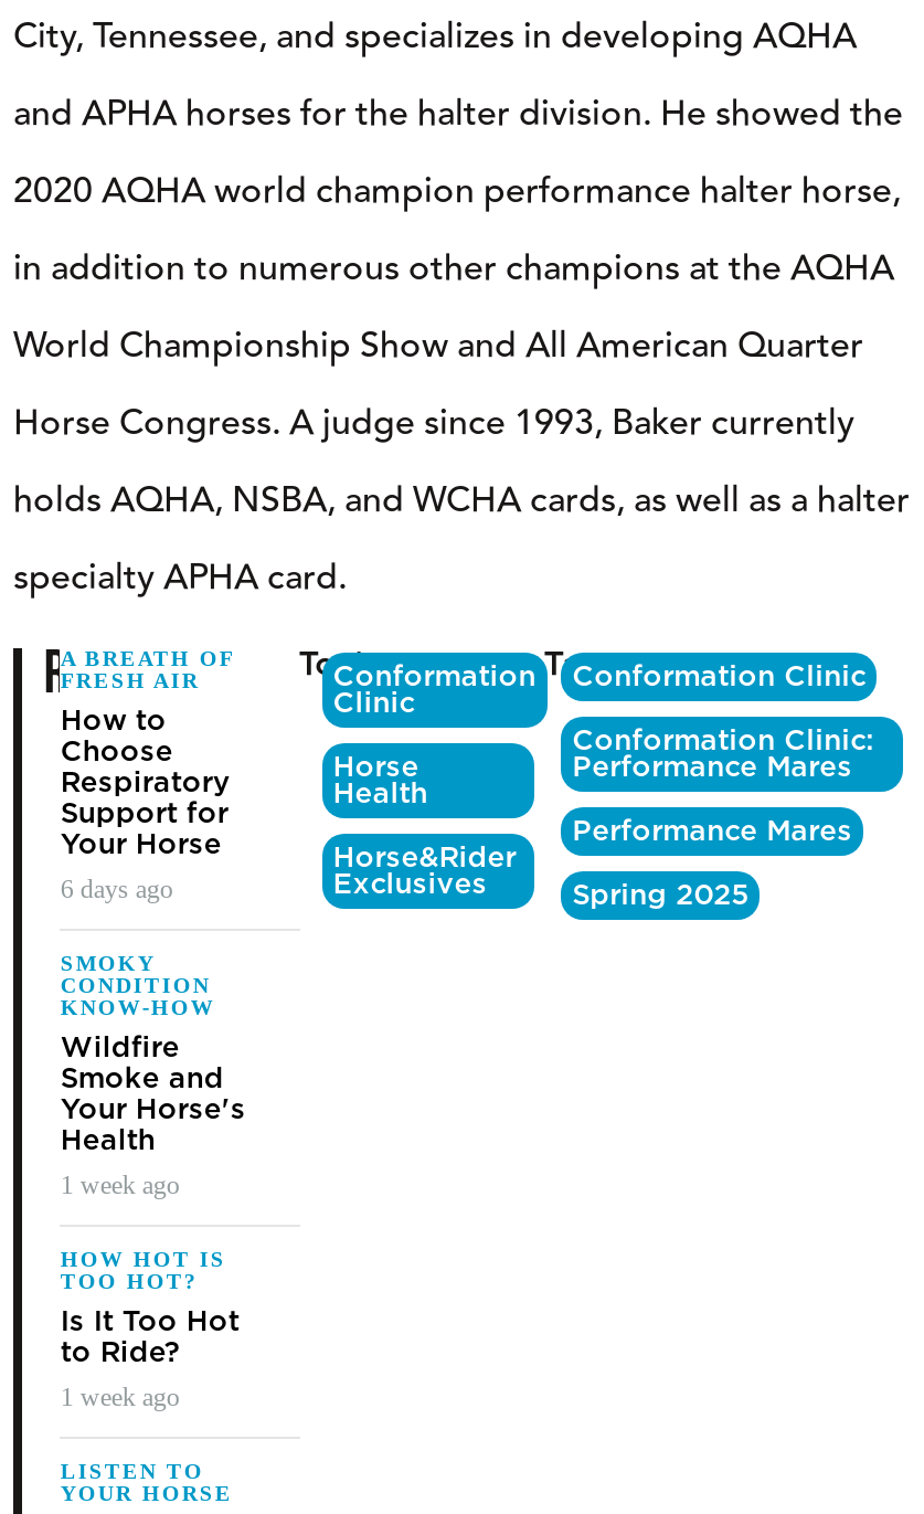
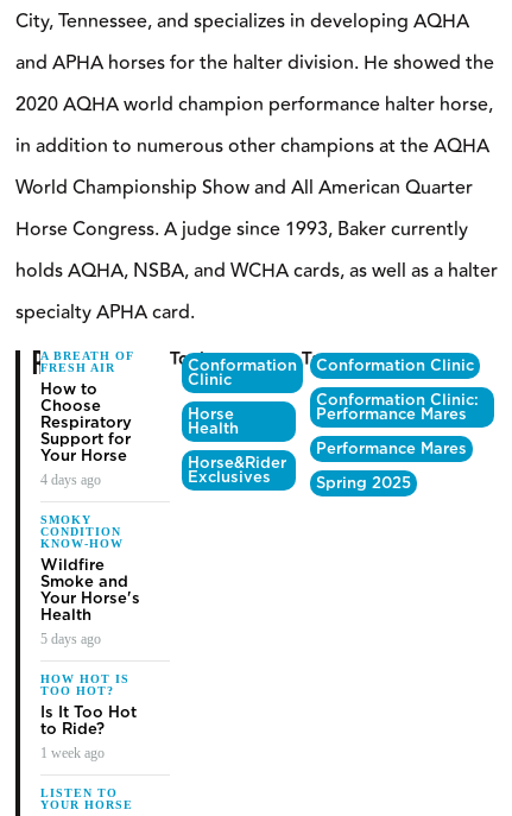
- 6 days ago
+ 4 days ago

- 1 week ago
+ 5 days ago
